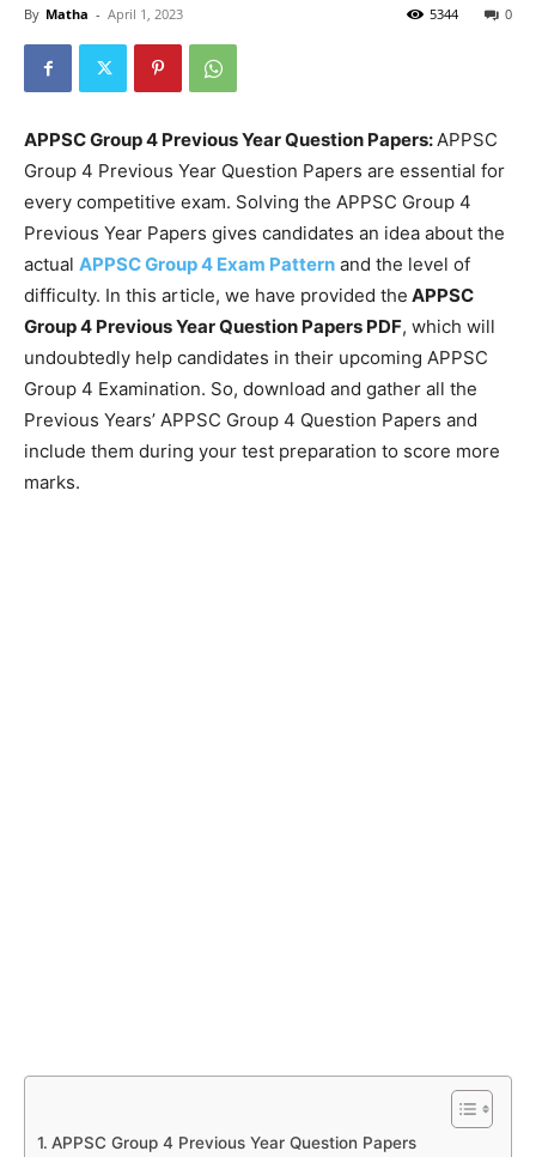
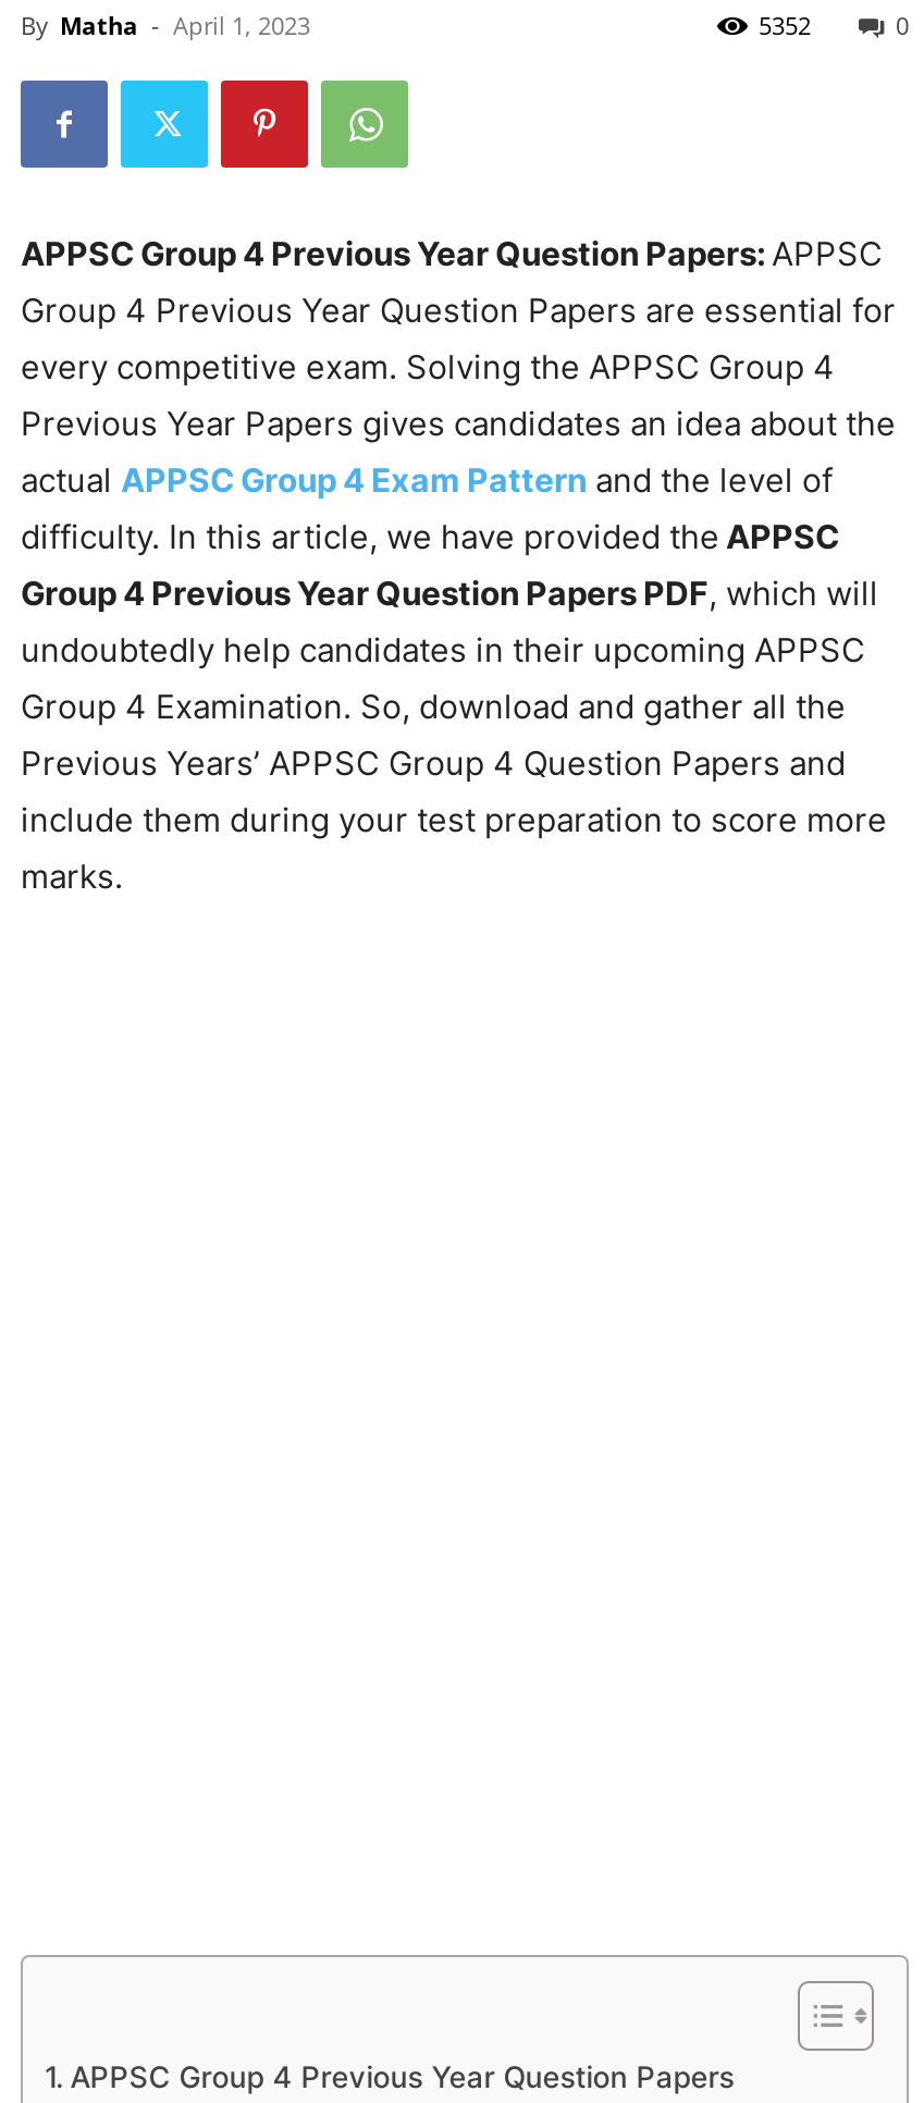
- 5344
+ 5352
